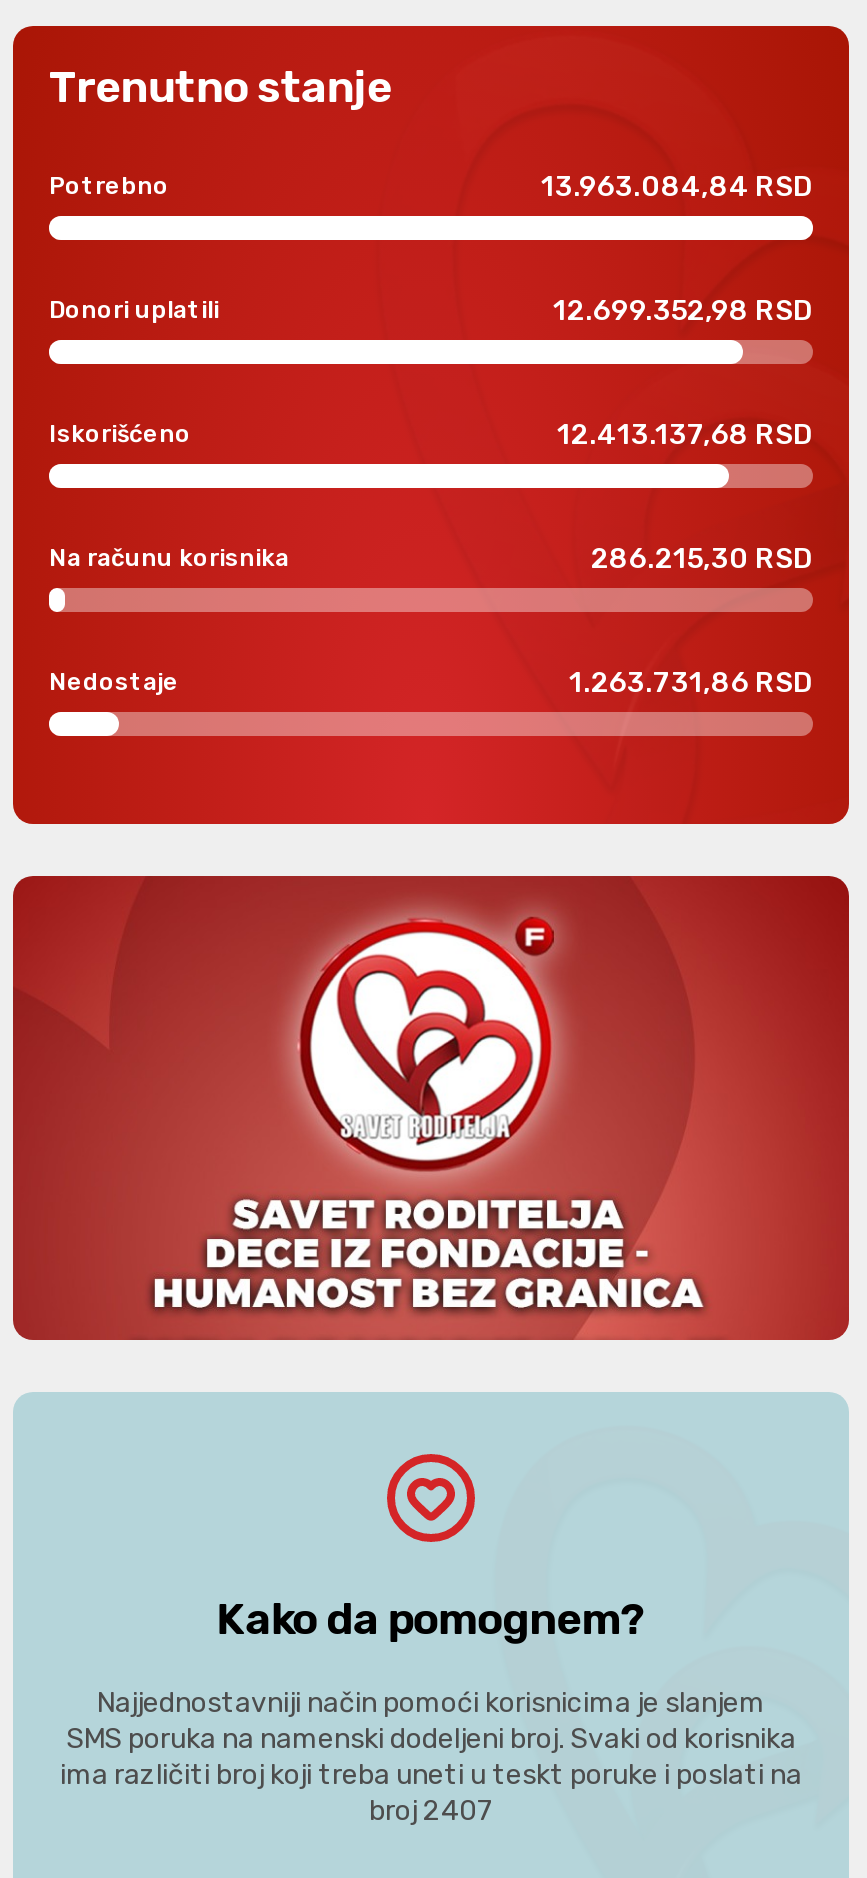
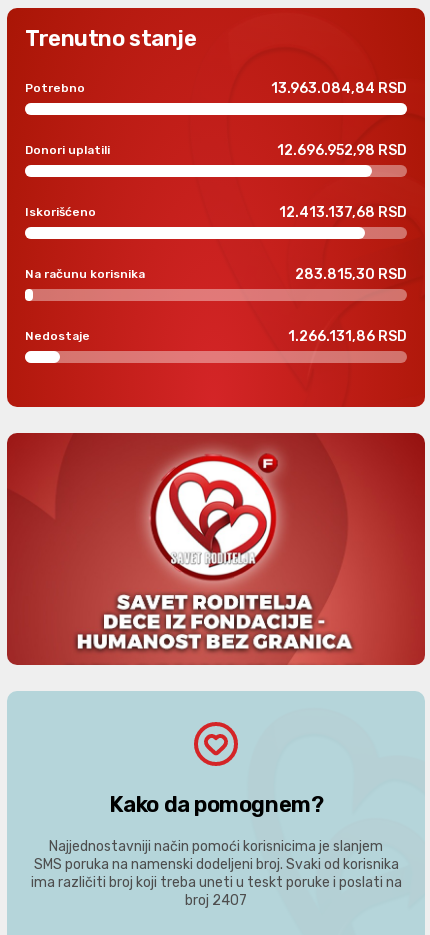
- 12.699.352,98 RSD
+ 12.696.952,98 RSD

- 286.215,30 RSD
+ 283.815,30 RSD

- 1.263.731,86 RSD
+ 1.266.131,86 RSD
